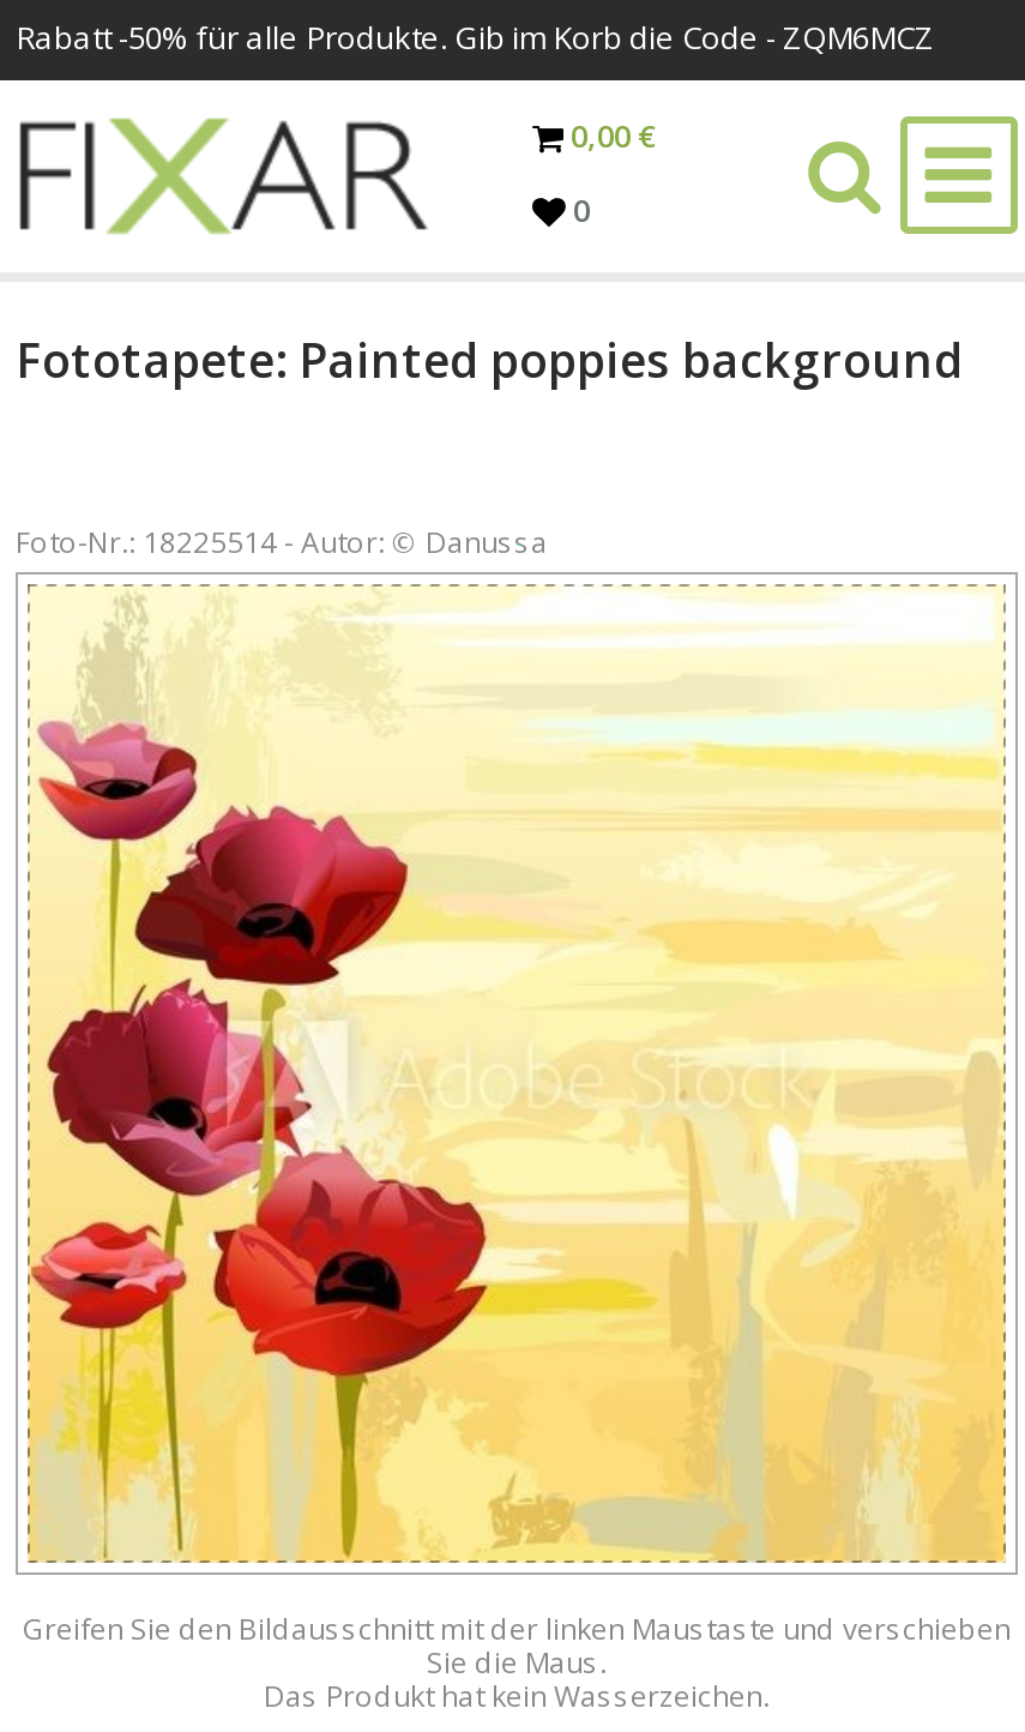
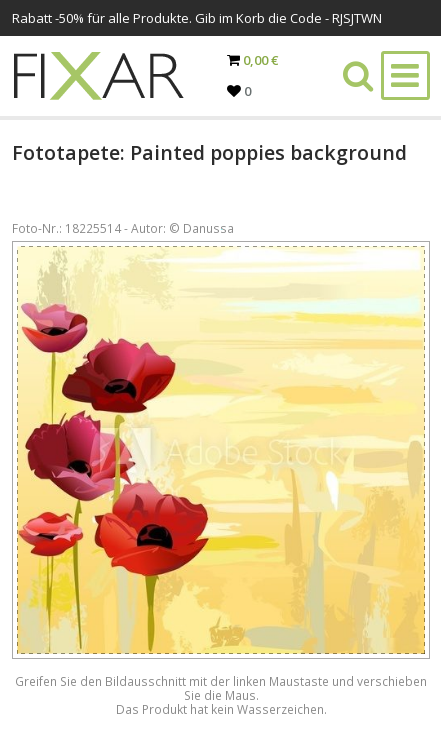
- Rabatt -50% für alle Produkte. Gib im Korb die Code - ZQM6MCZ
+ Rabatt -50% für alle Produkte. Gib im Korb die Code - RJSJTWN
